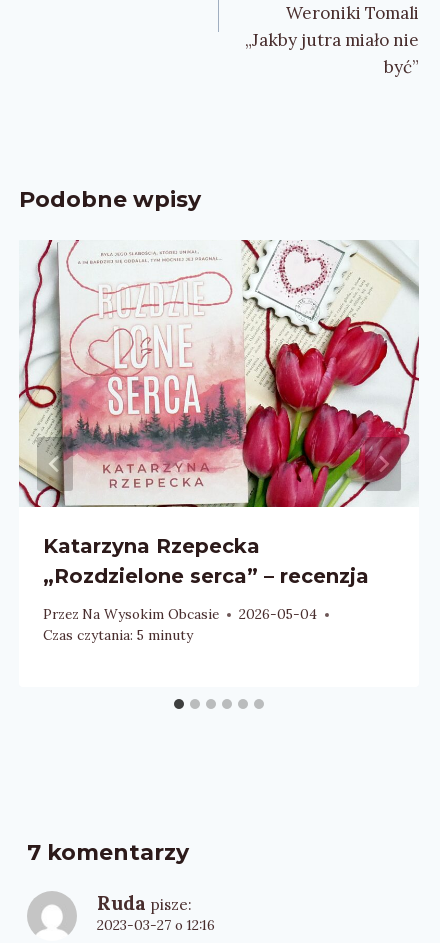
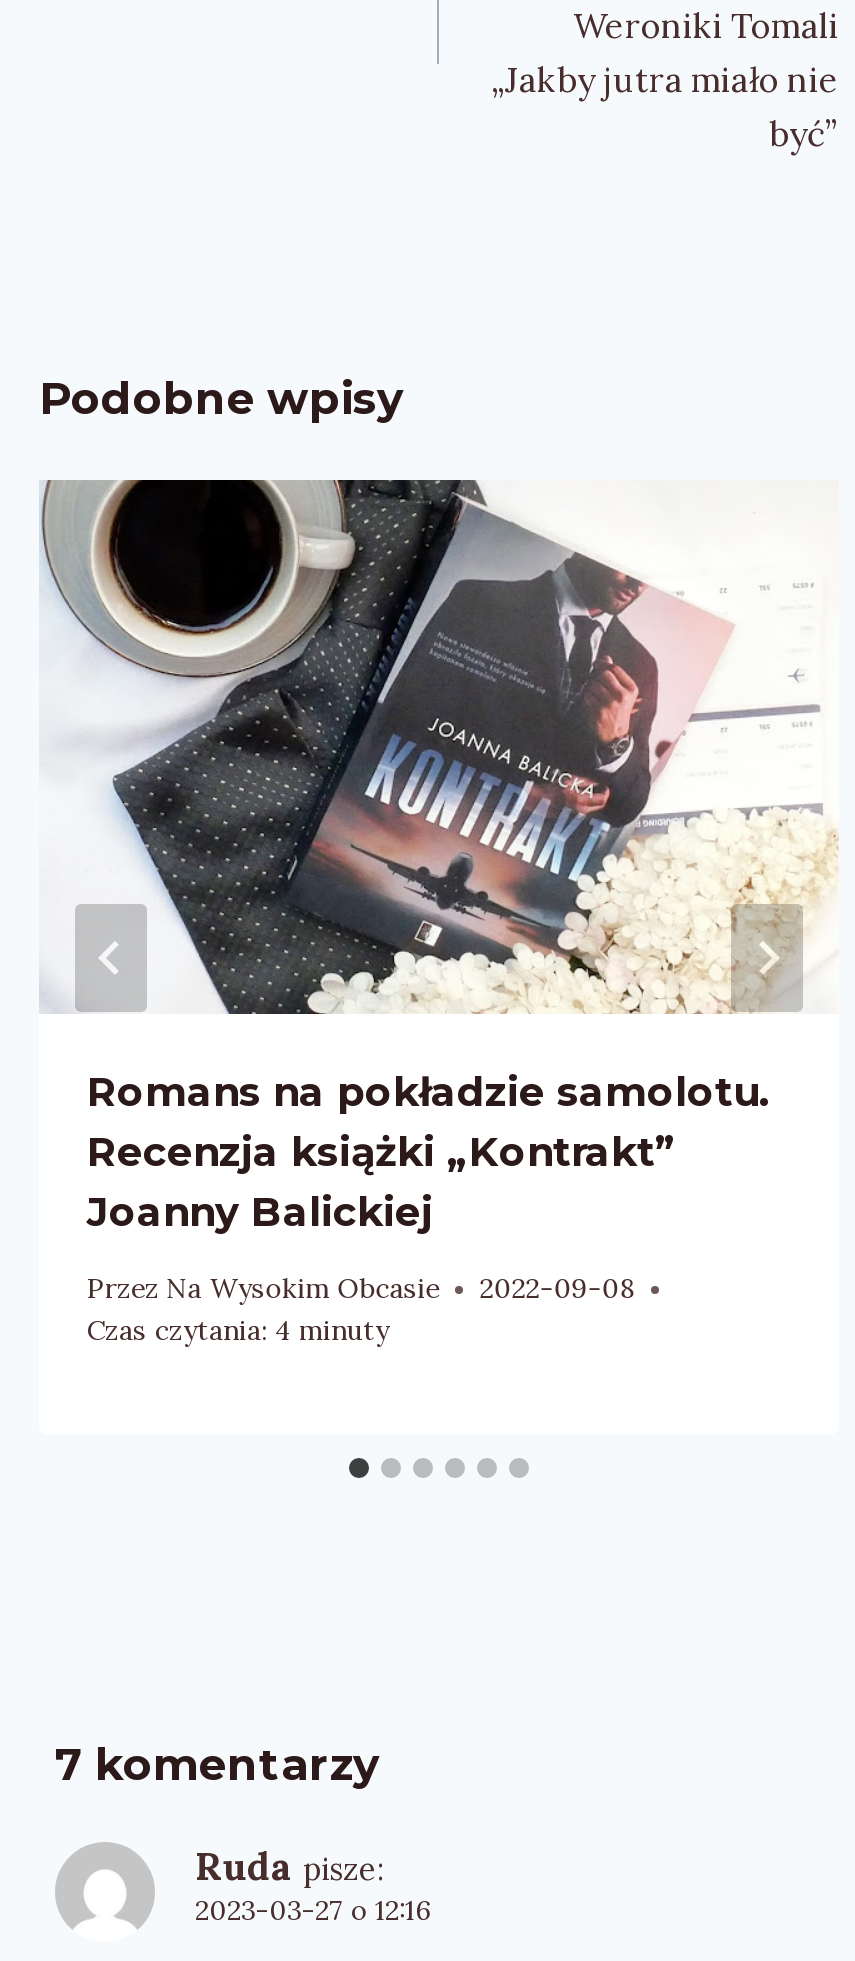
- [image]
- Katarzyna Rzepecka
- „Rozdzielone serca” – recenzja
+ [image]
+ Romans na pokładzie samolotu.
+ Recenzja książki „Kontrakt”
+ Joanny Balickiej

- Przez Na Wysokim Obcasie 2026-05-04
+ Przez Na Wysokim Obcasie 2022-09-08

- Czas czytania: 5 minuty
+ Czas czytania: 4 minuty
